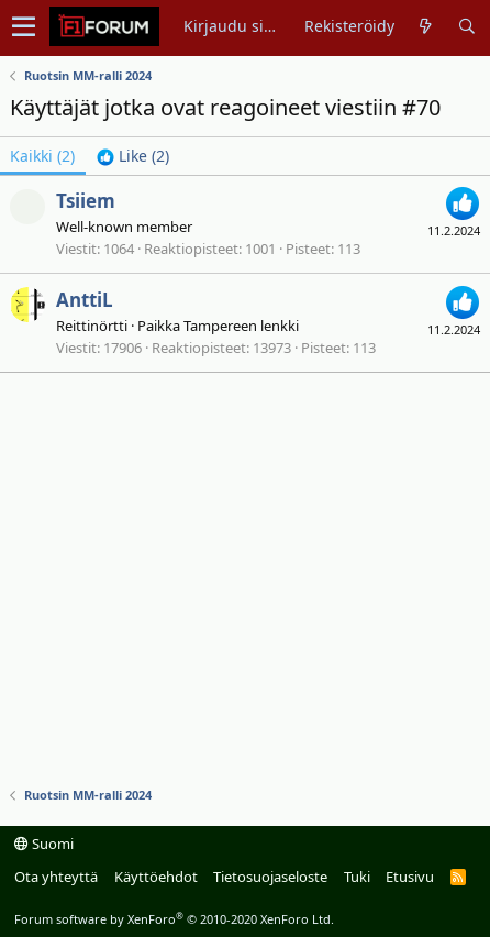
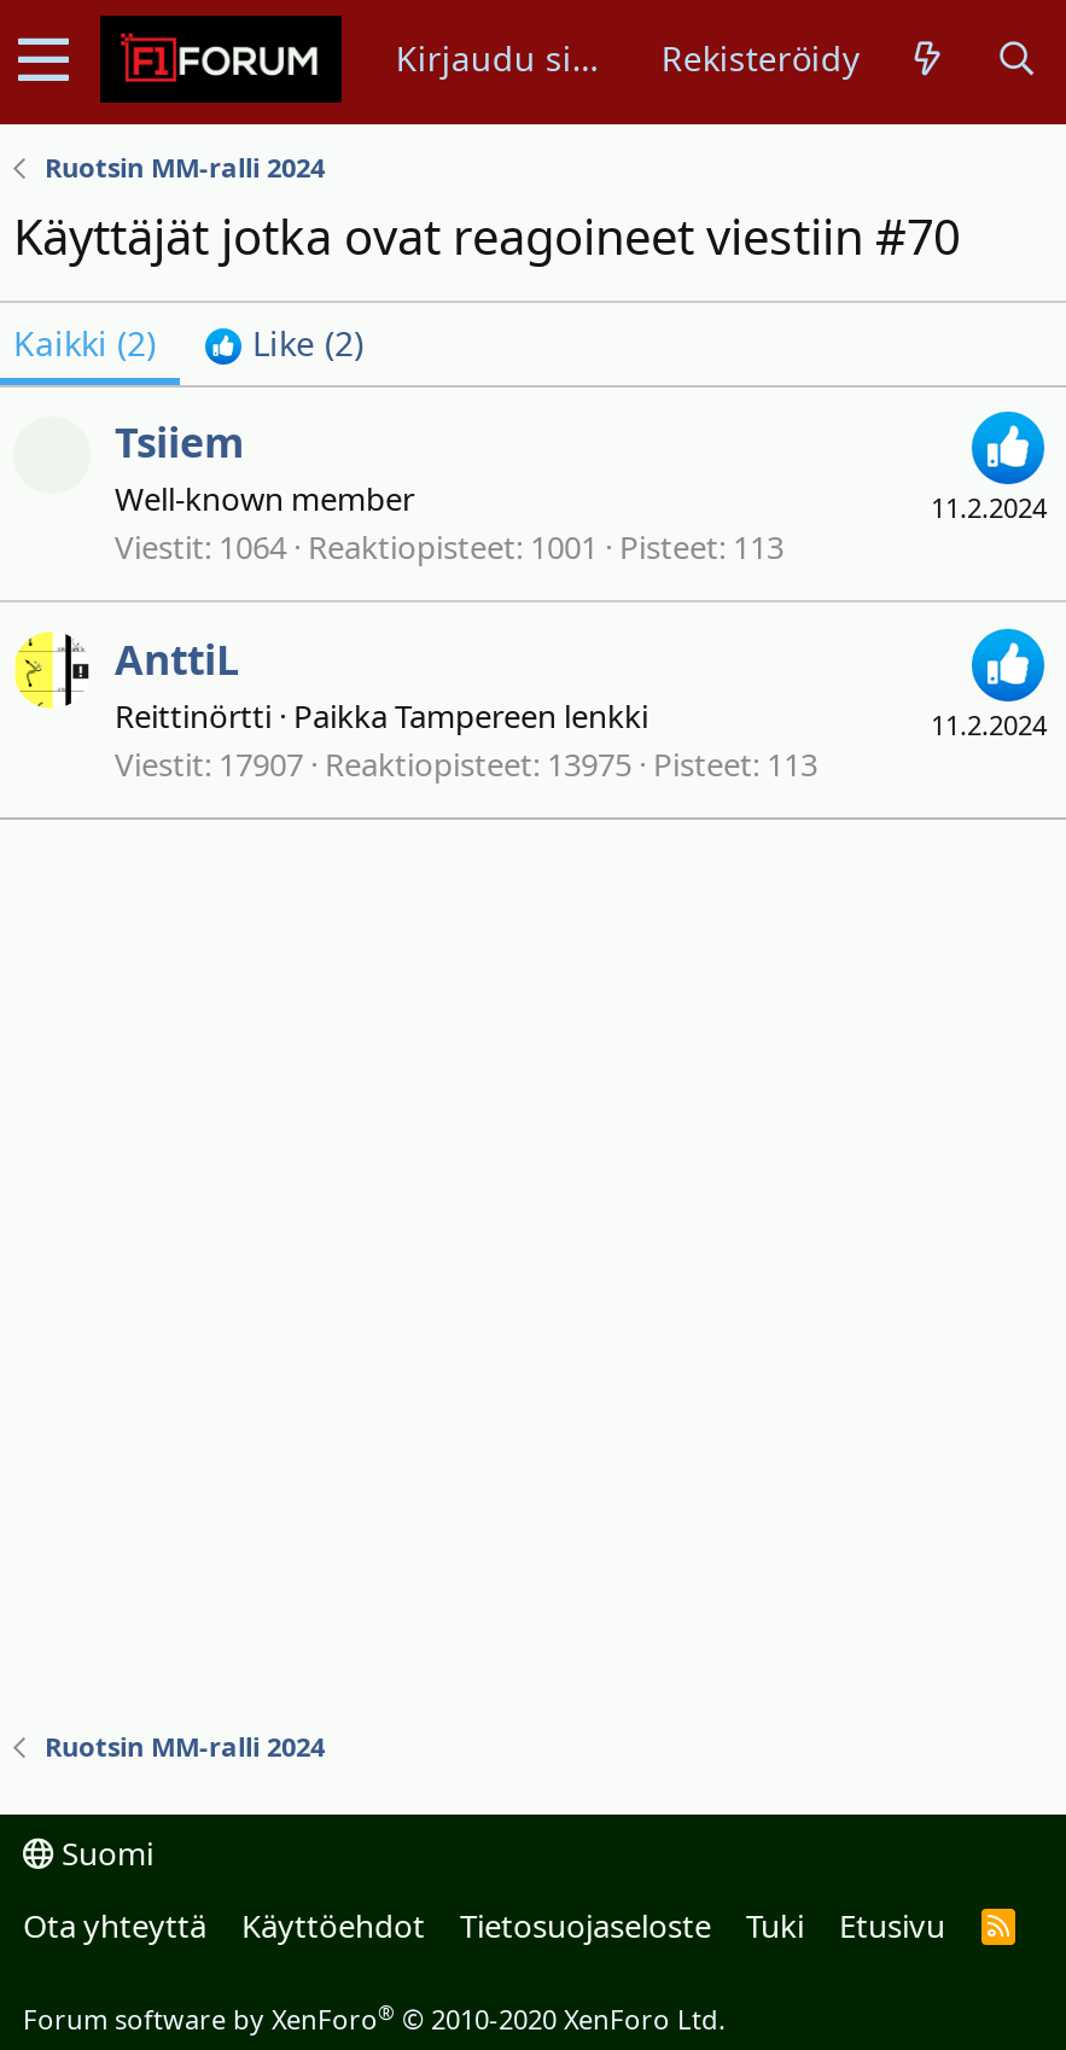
- Viestit 17906 Reaktiopisteet 13973 Pisteet 113
+ Viestit 17907 Reaktiopisteet 13975 Pisteet 113
